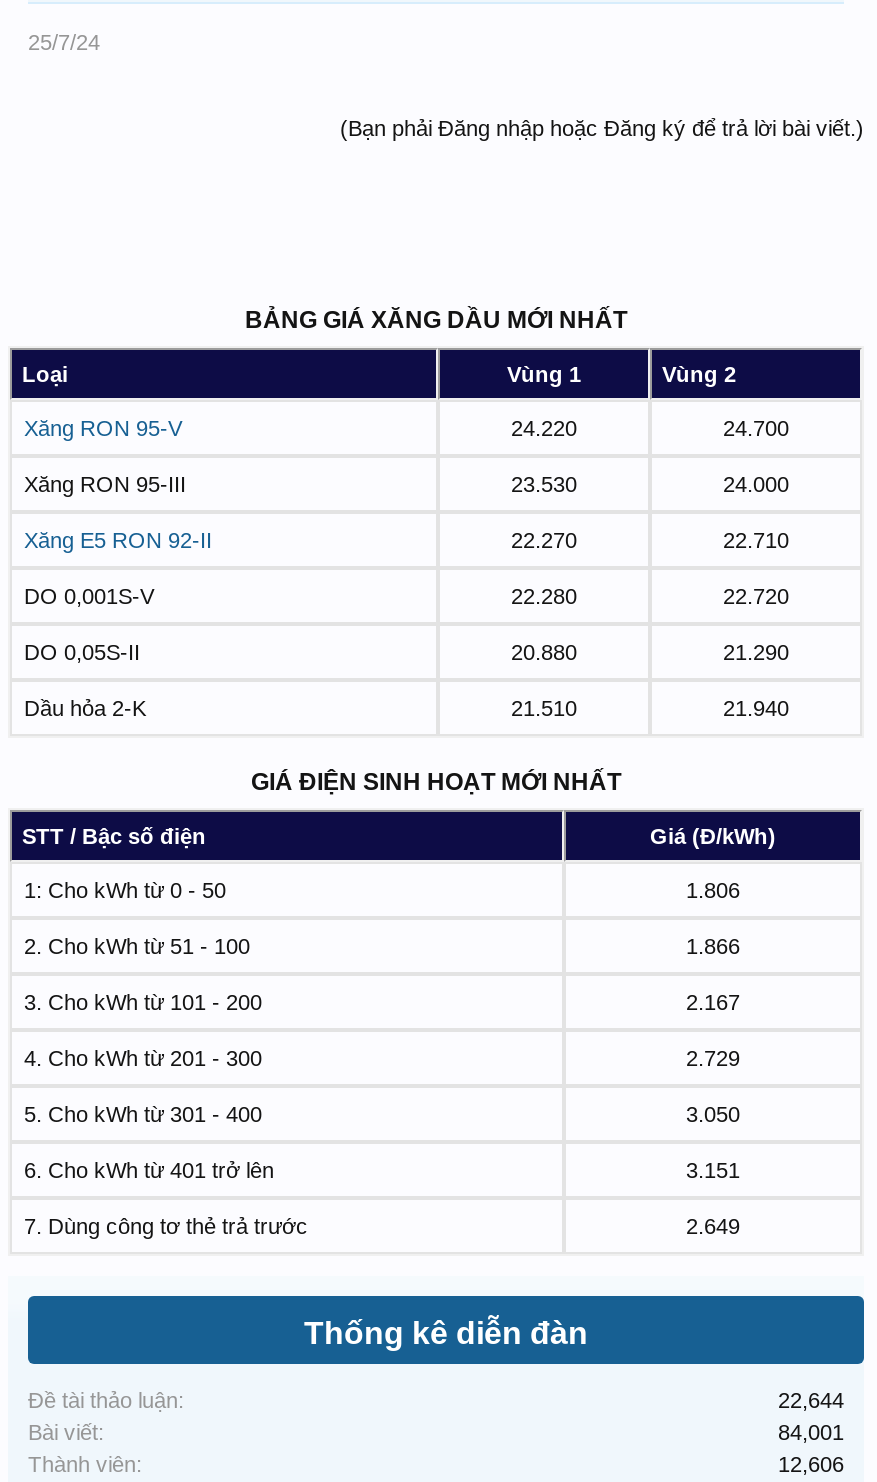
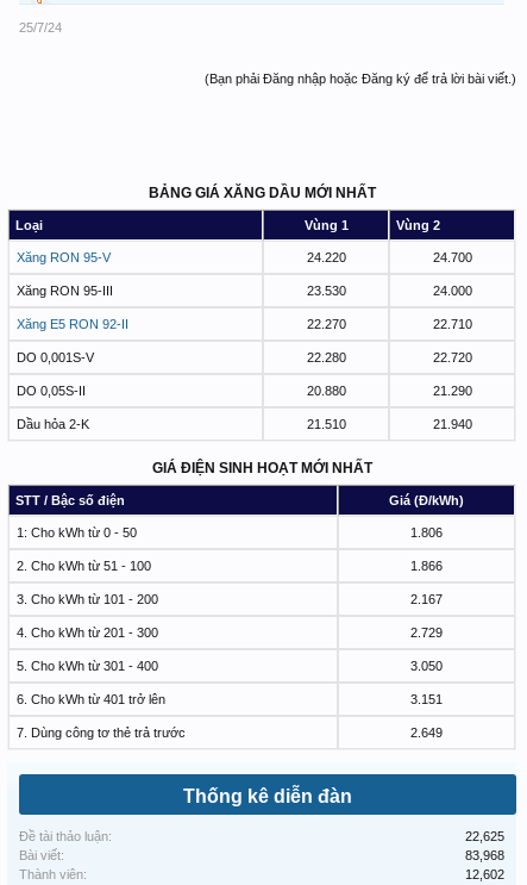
- 22,644
+ 22,625

- 84,001
+ 83,968

- 12,606
+ 12,602
